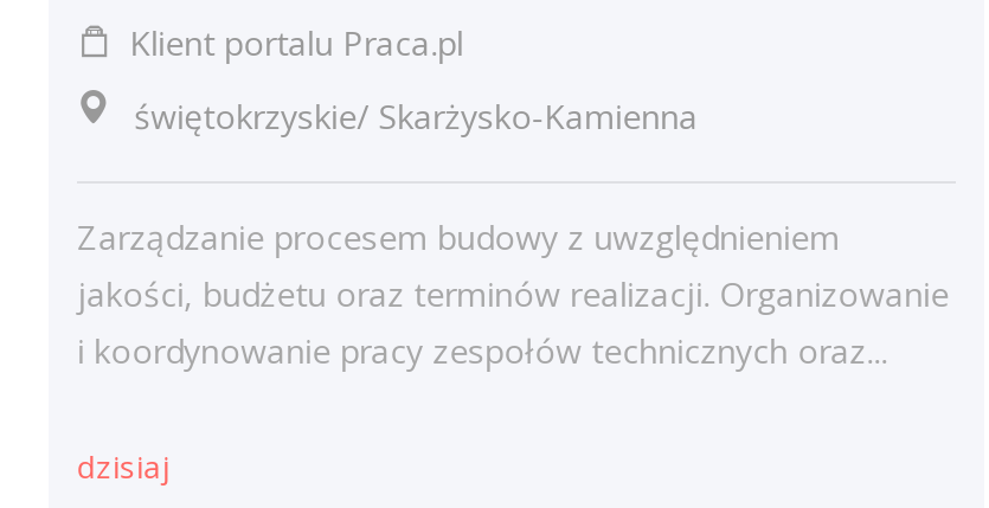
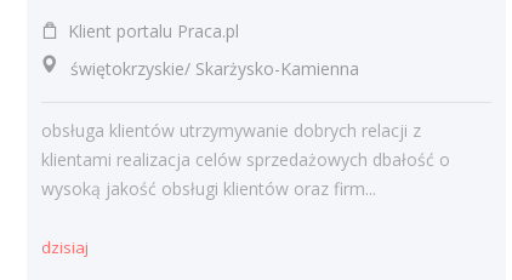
- Zarządzanie procesem budowy z uwzględnieniem
- jakości, budżetu oraz terminów realizacji. Organizowanie
- i koordynowanie pracy zespołów technicznych oraz...
+ obsługa klientów utrzymywanie dobrych relacji z
+ klientami realizacja celów sprzedażowych dbałość o
+ wysoką jakość obsługi klientów oraz firm...
